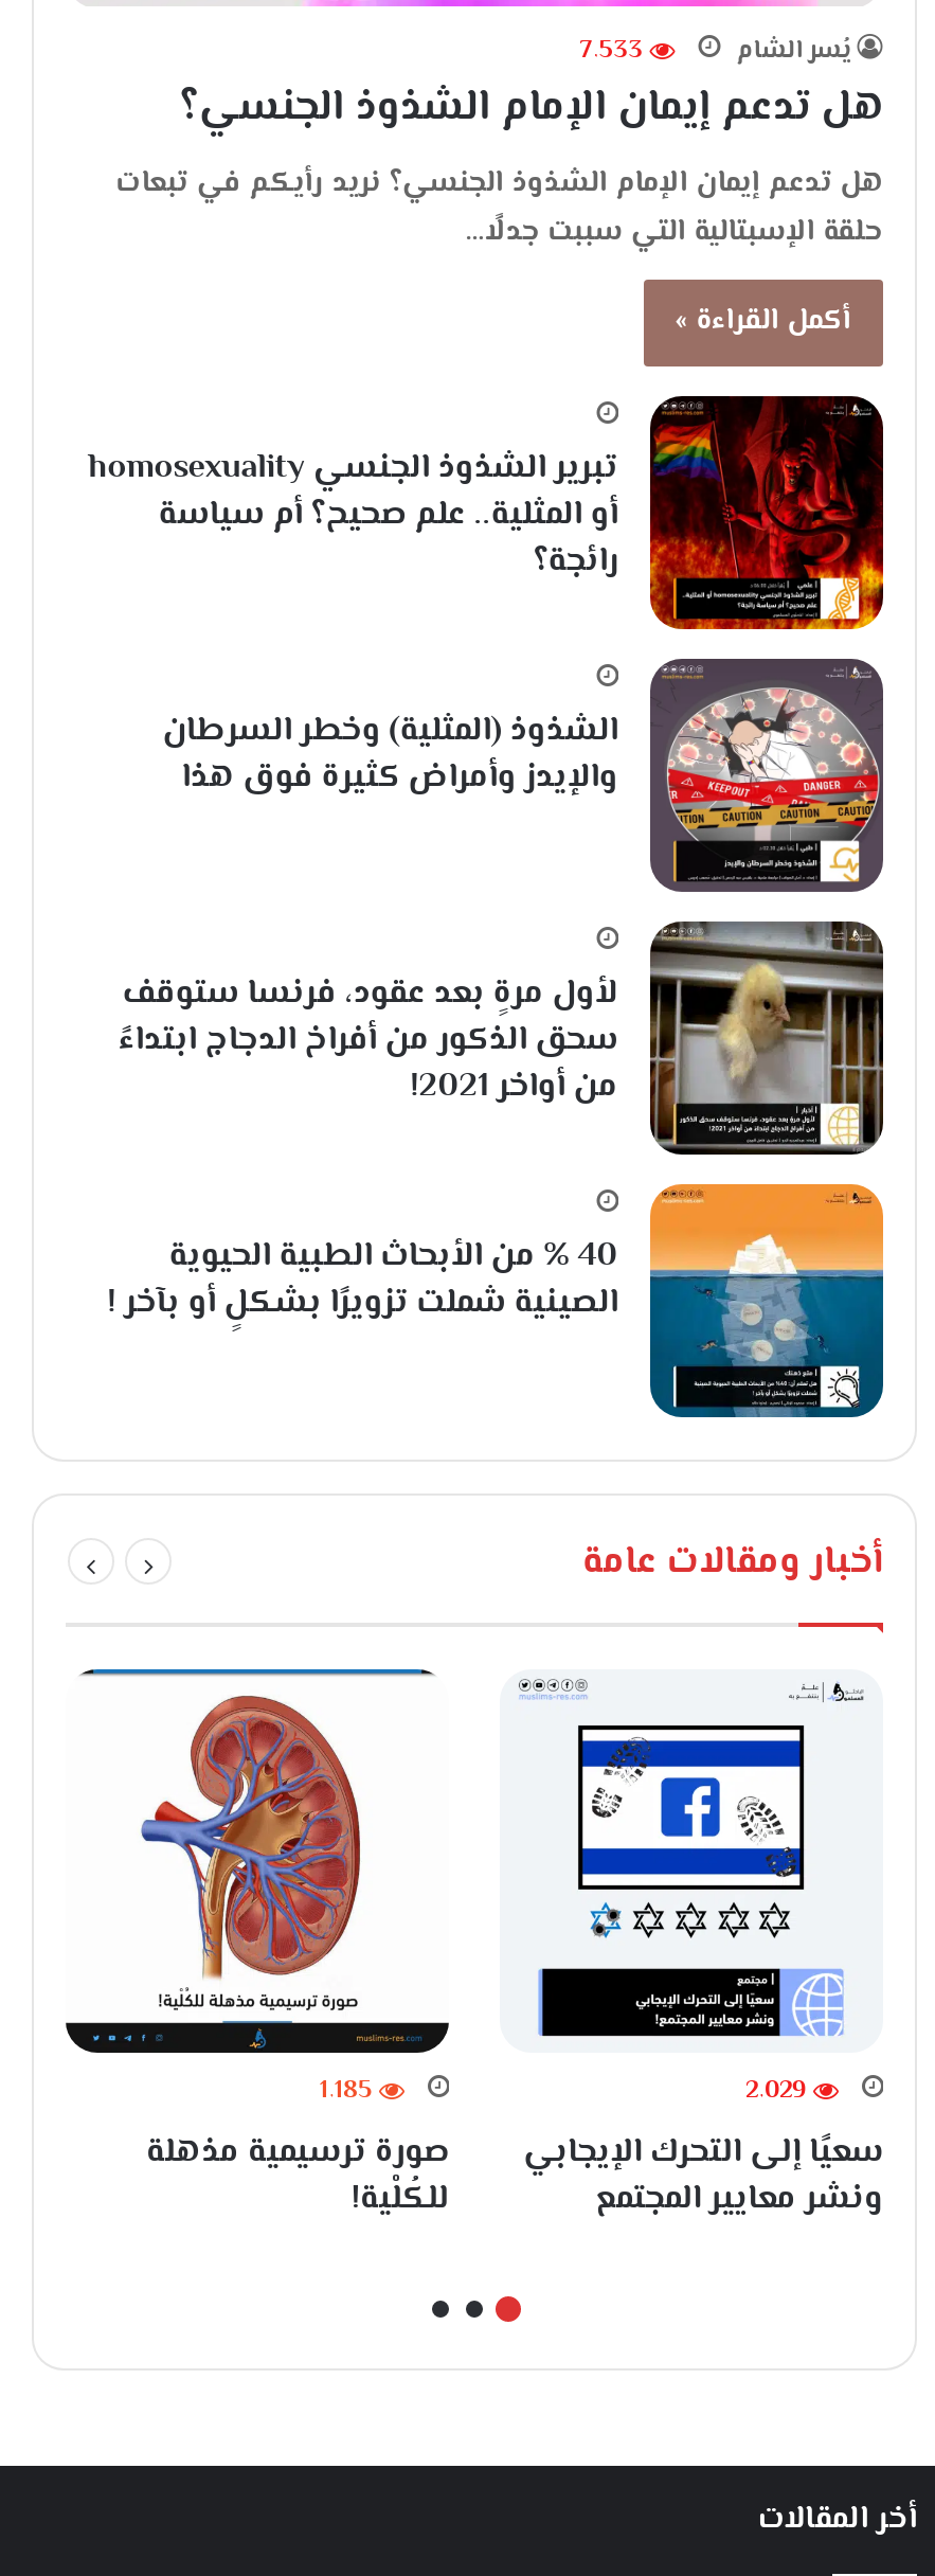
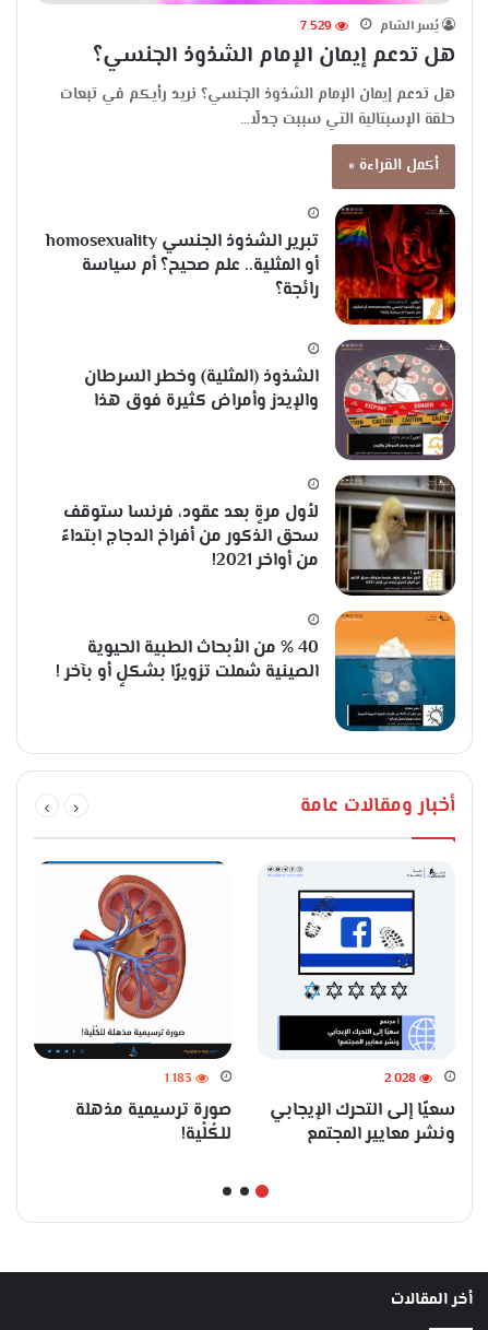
- 7٬533
+ 7٬529

- 1٬185
+ 1٬183

- 2٬029
+ 2٬028
